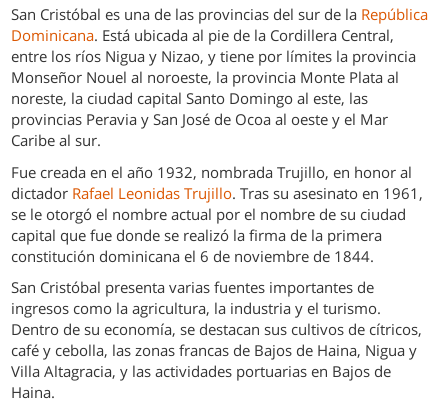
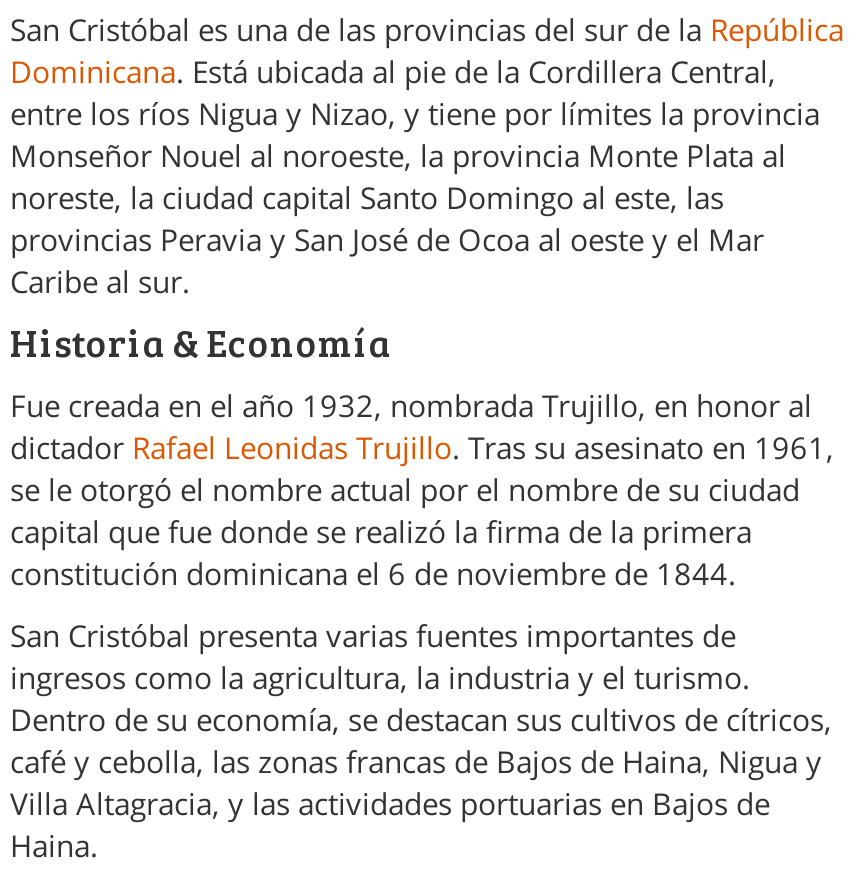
+ Historia & Economía
